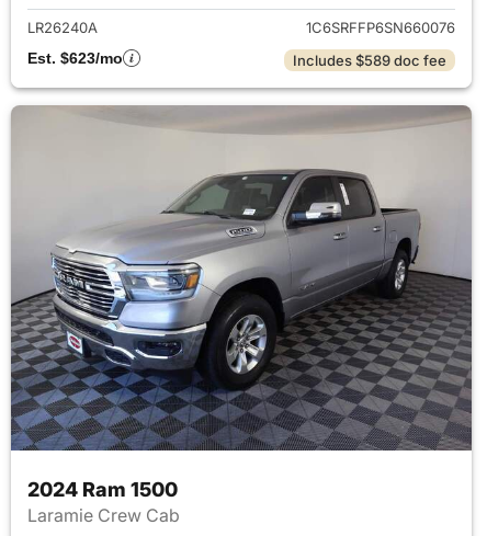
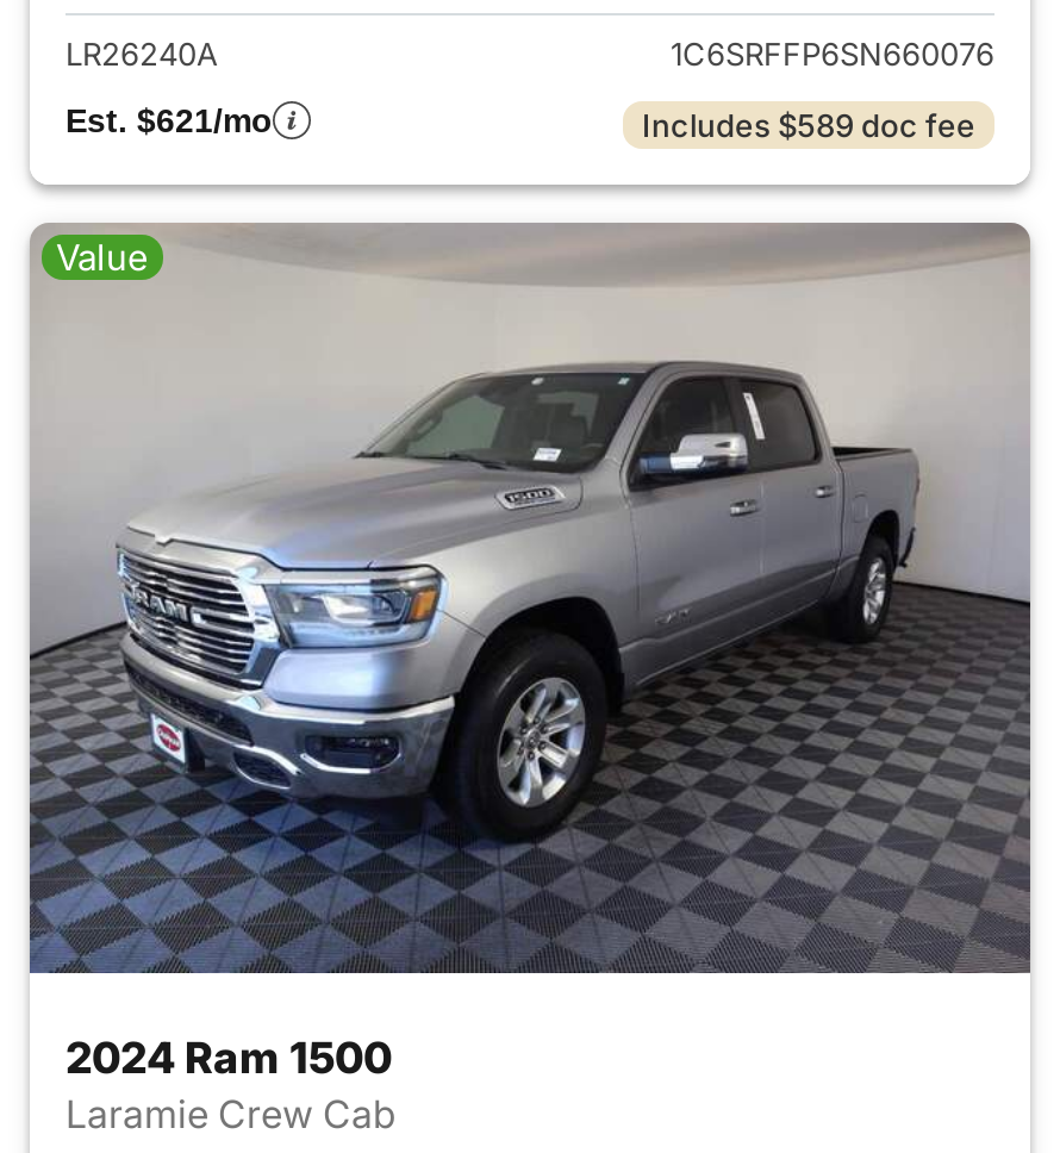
- Est. $623/mo
+ Est. $621/mo

+ Value
